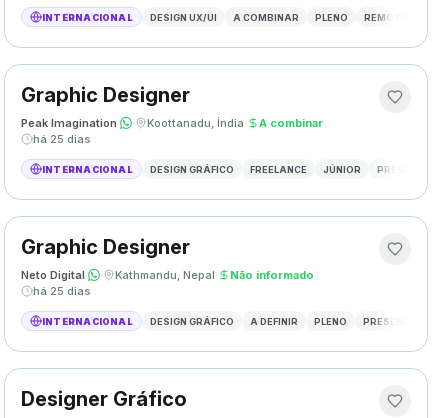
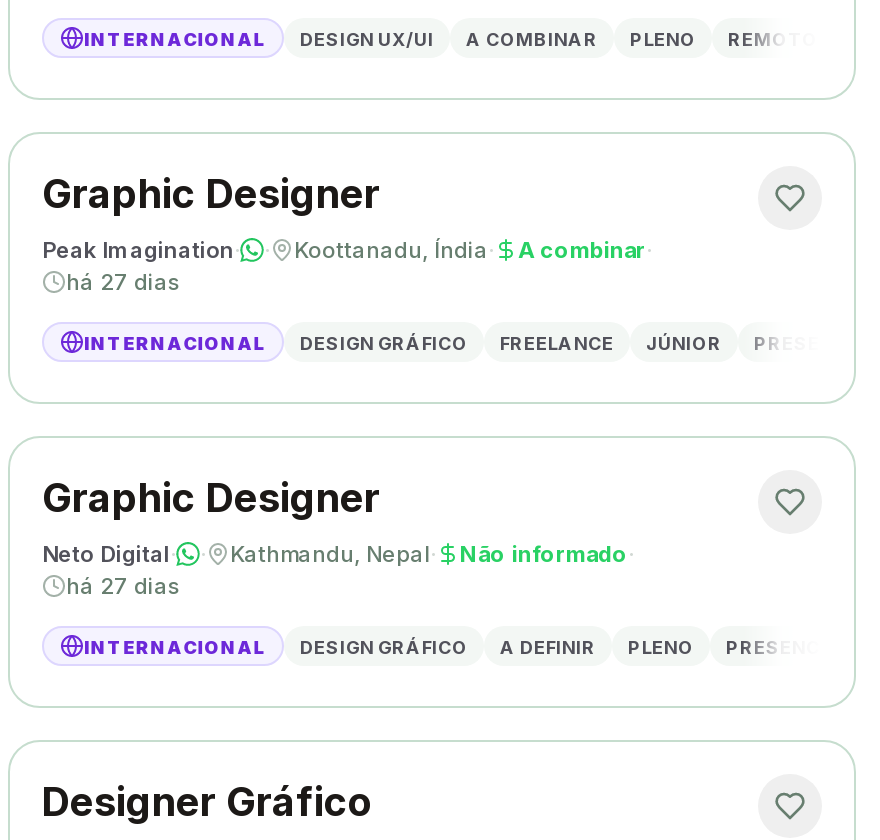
- há 25 dias
+ há 27 dias

- há 25 dias
+ há 27 dias
